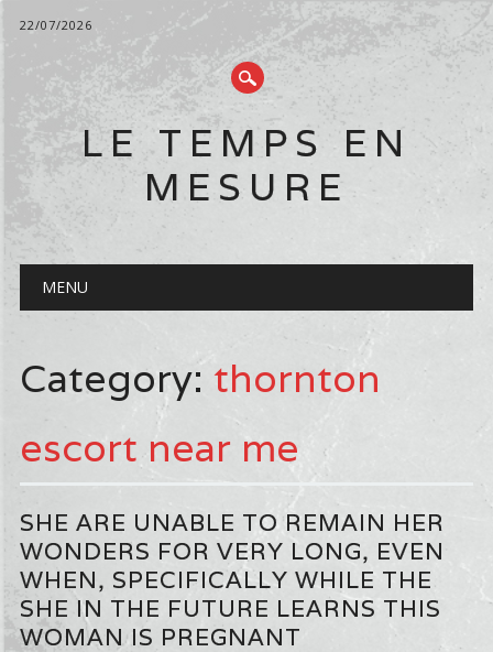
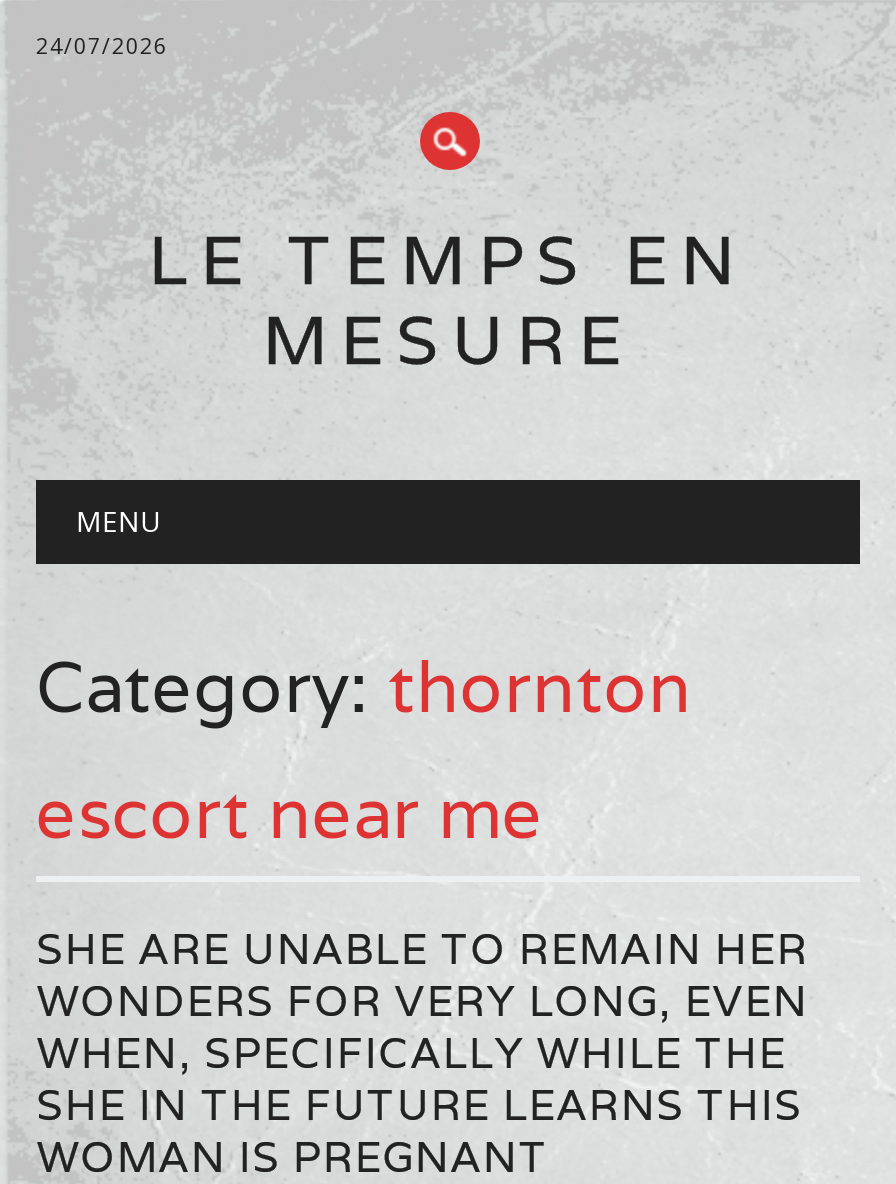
- 22/07/2026
+ 24/07/2026
